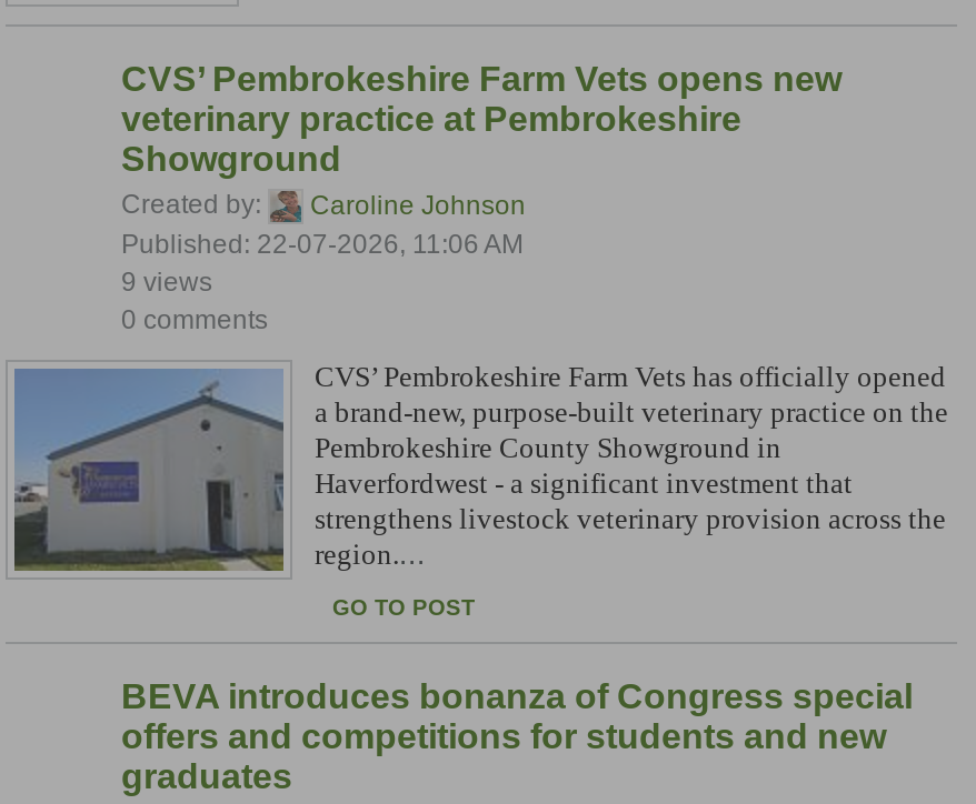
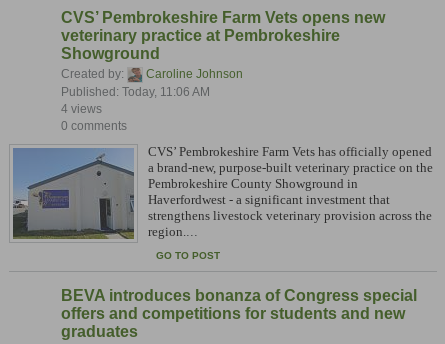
- Published: 22-07-2026, 11:06 AM
+ Published: Today, 11:06 AM

- 9 views
+ 4 views
